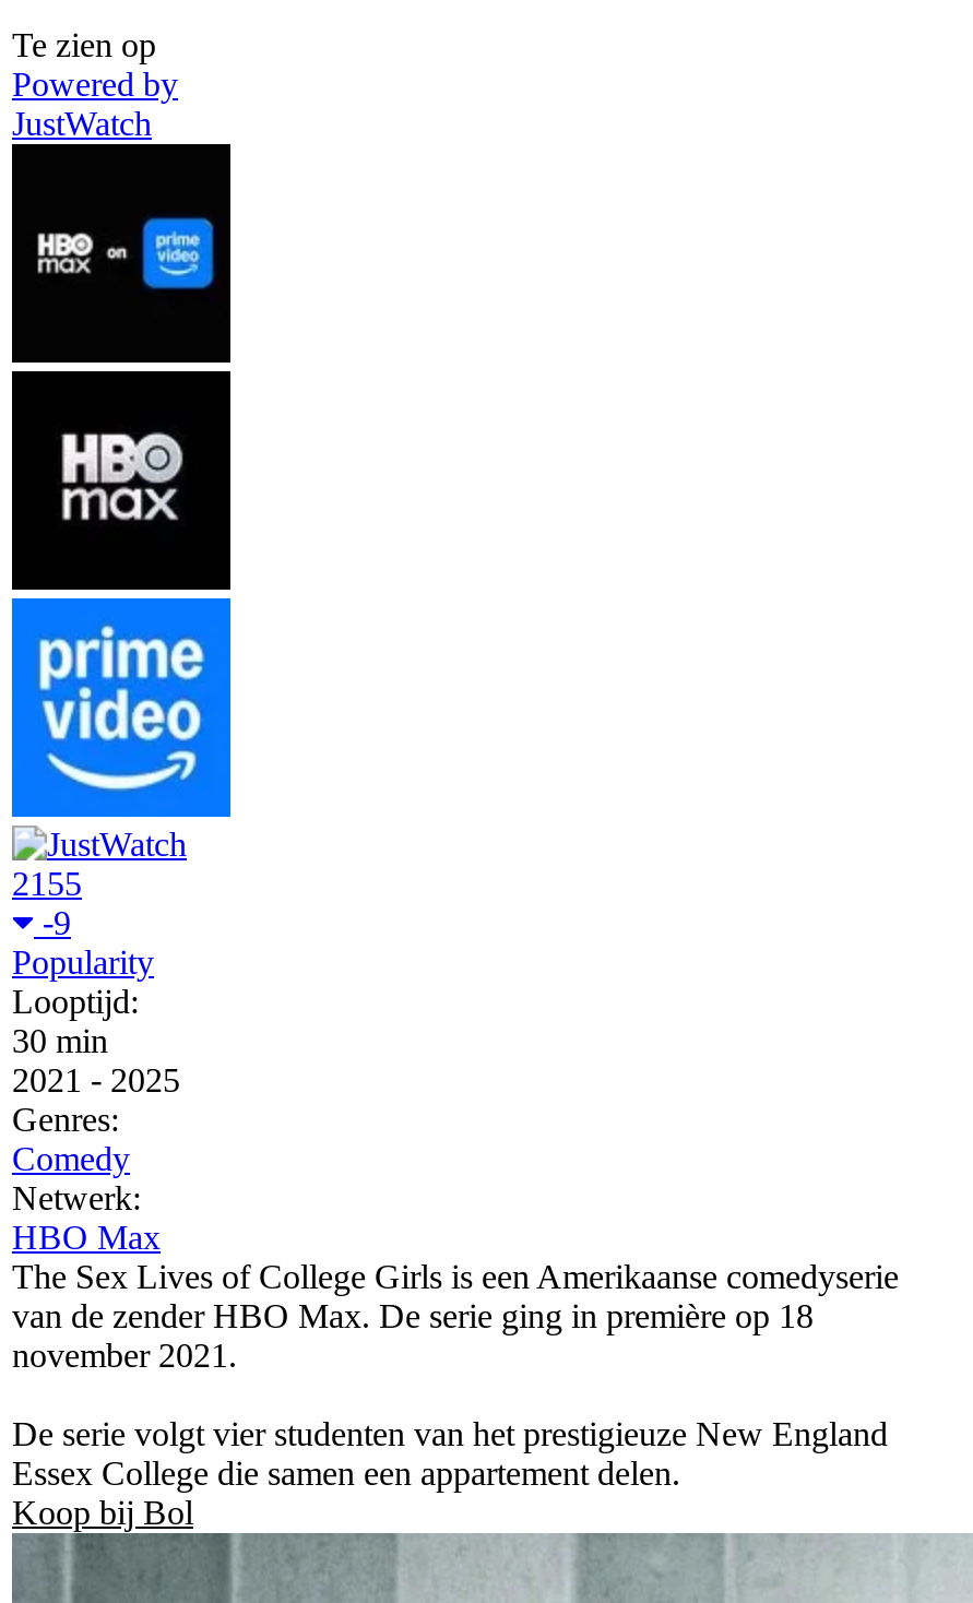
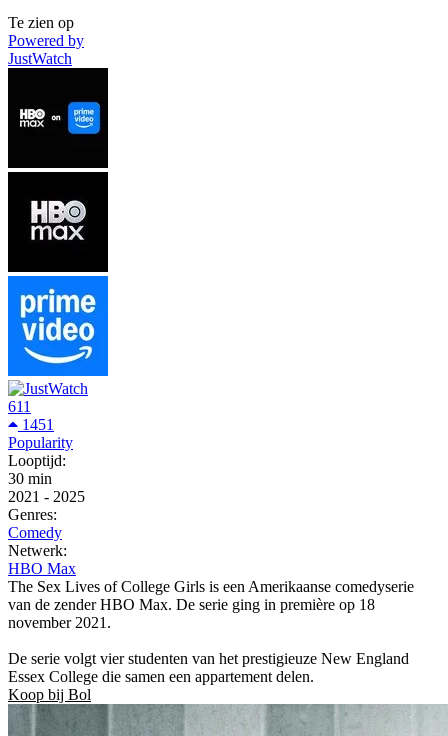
- 2155
+ 611

- -9
+ 1451
